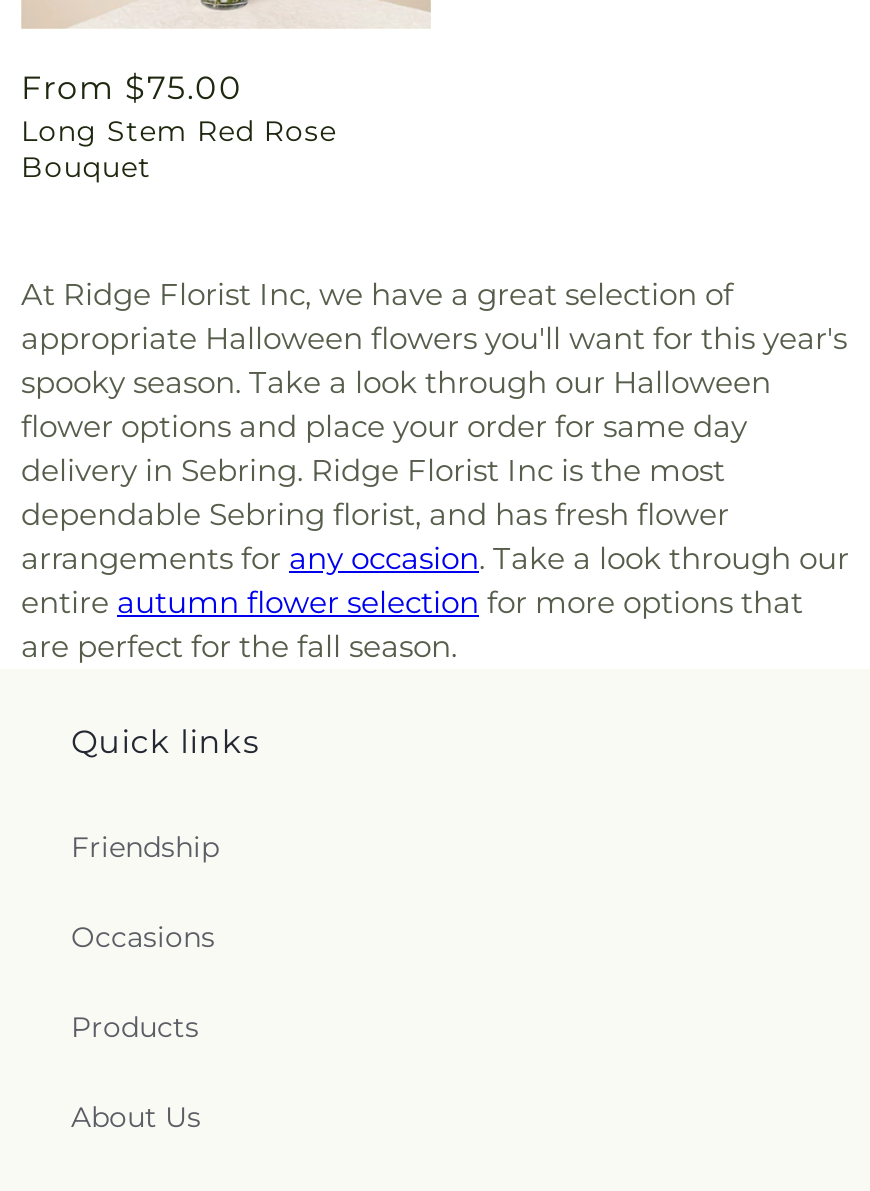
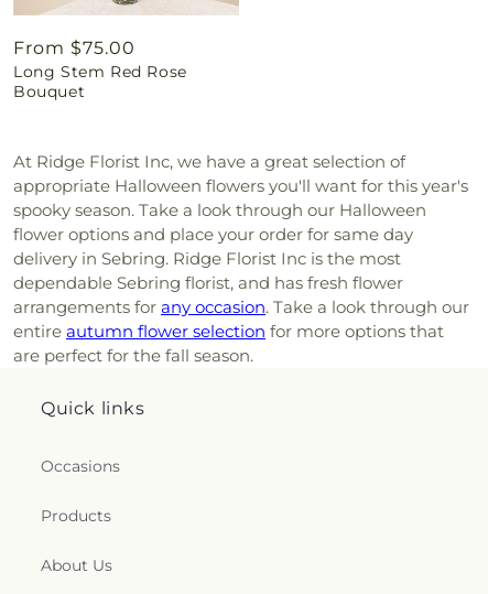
- Friendship
